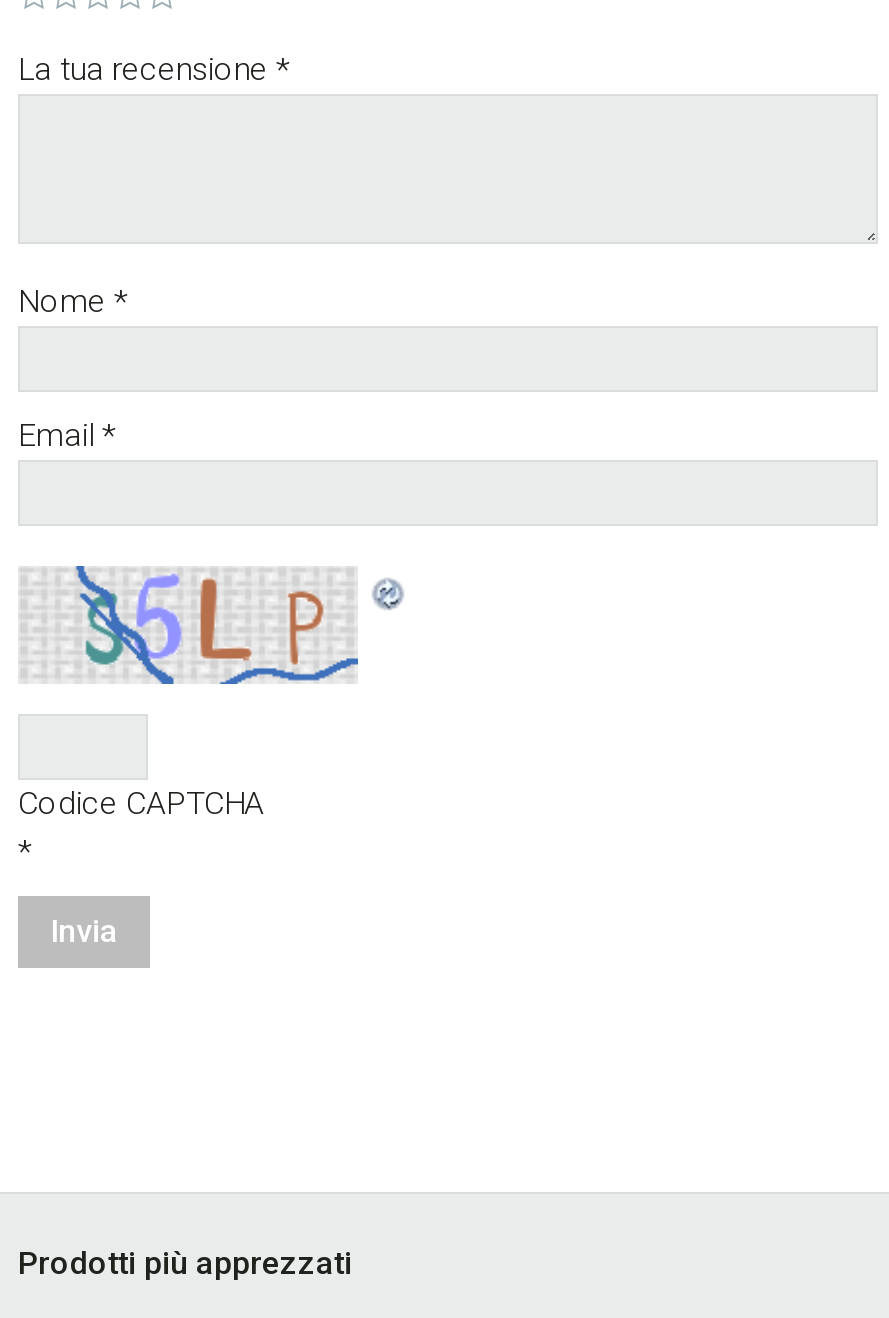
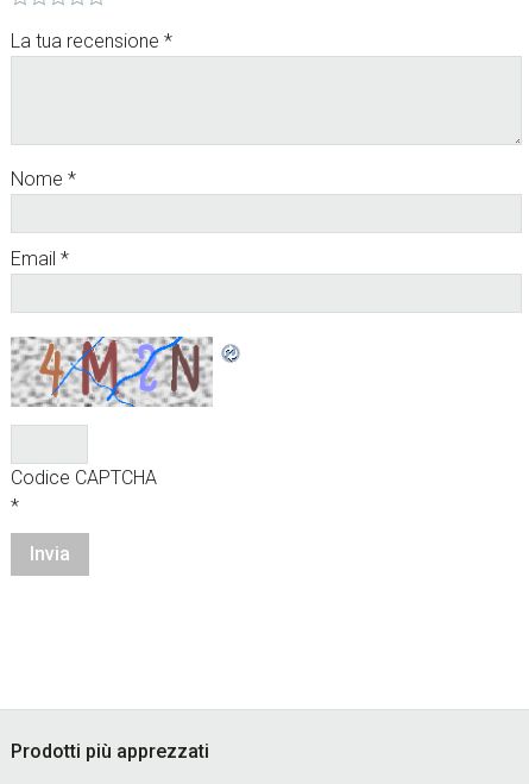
- [image]
+ [image]
